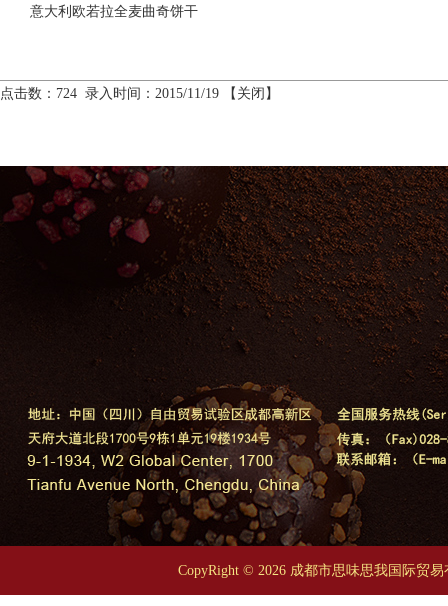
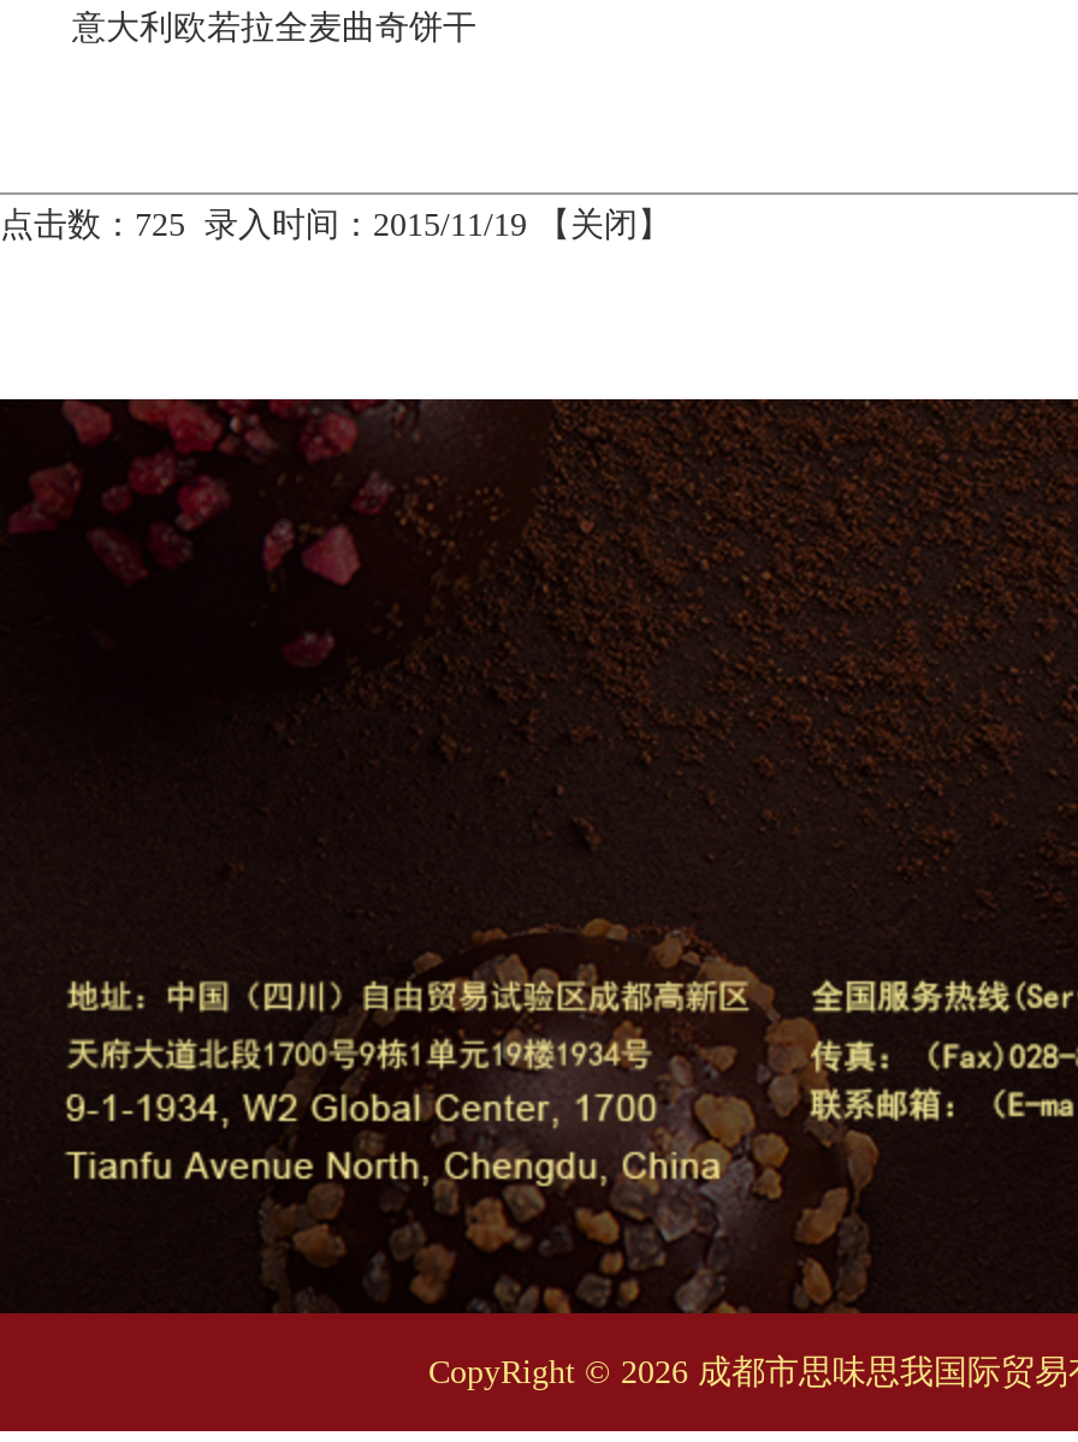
- 点击数：724 录入时间：2015/11/19 【关闭】
+ 点击数：725 录入时间：2015/11/19 【关闭】
